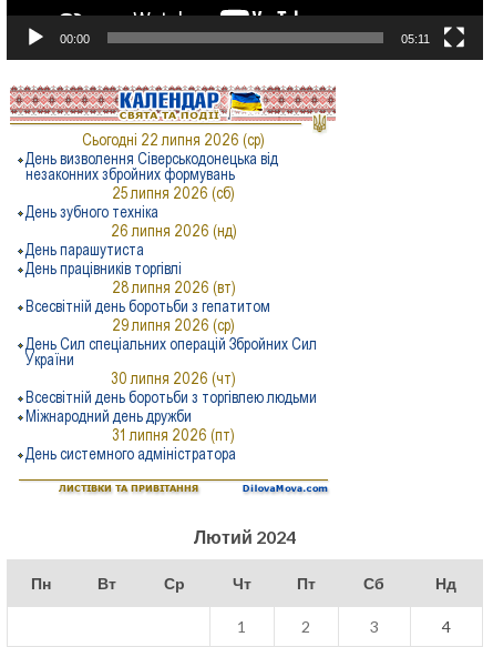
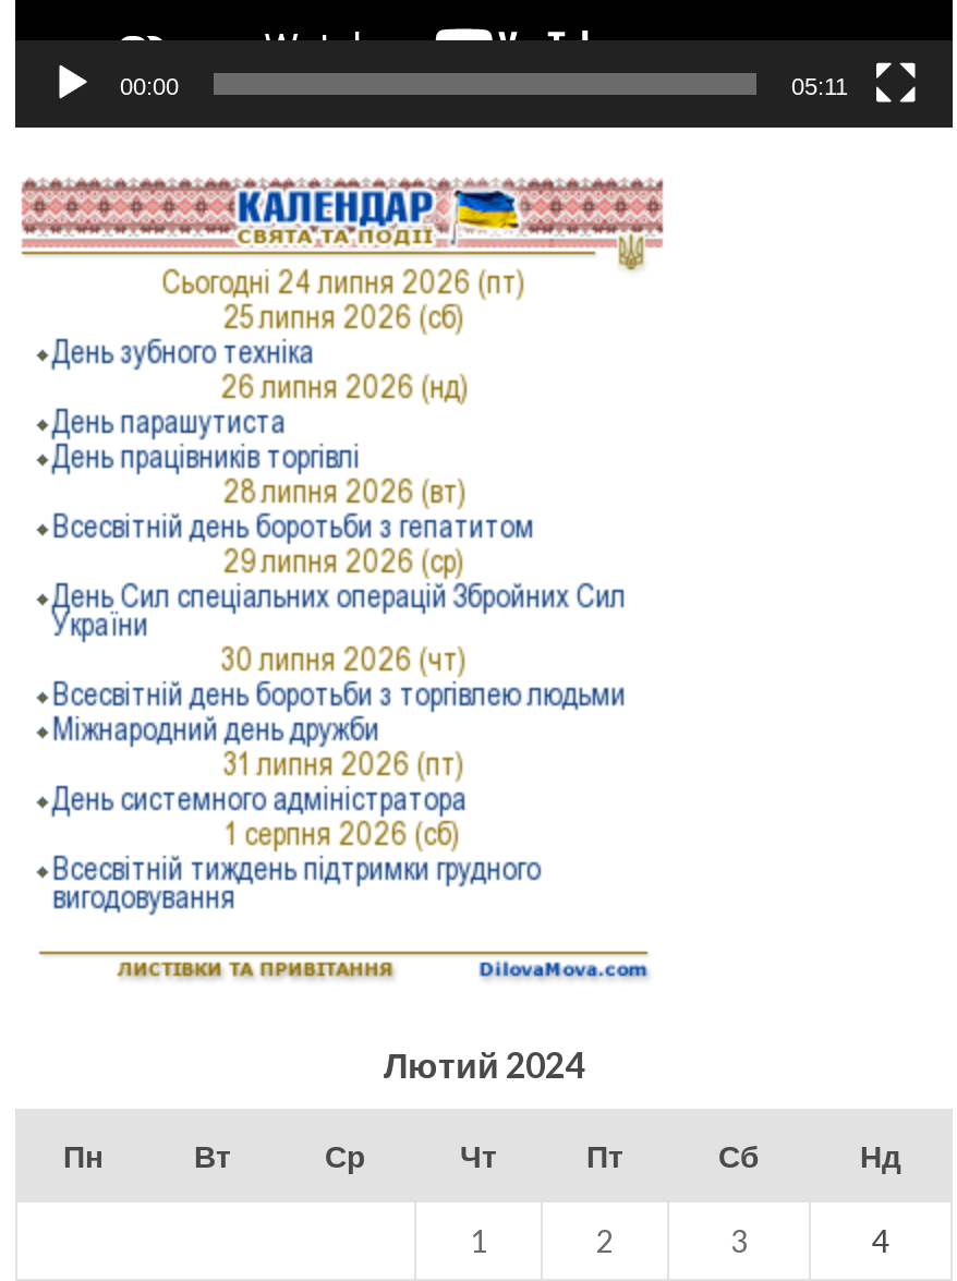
- [image]
+ [image]
